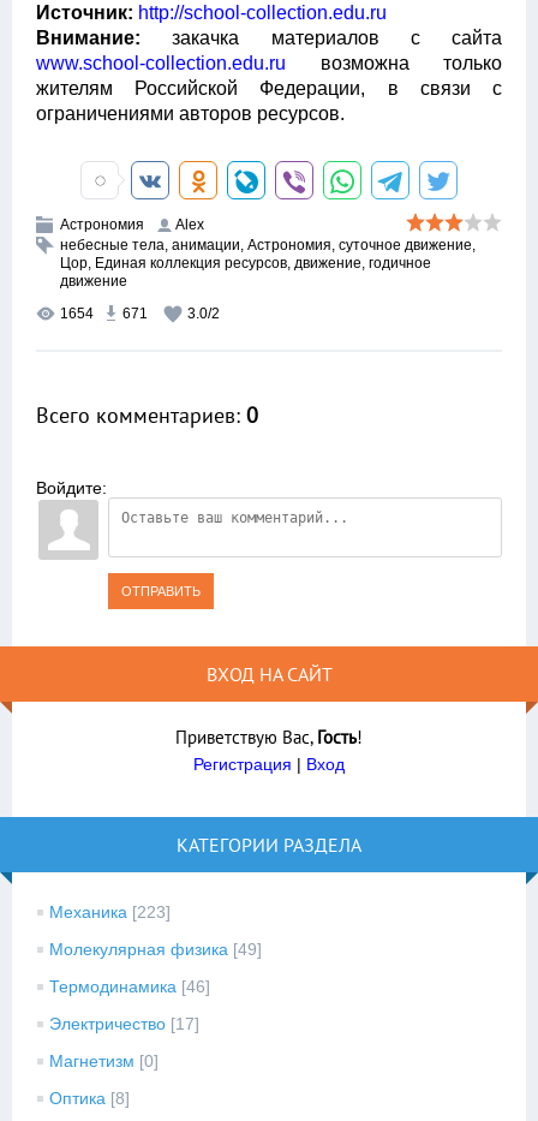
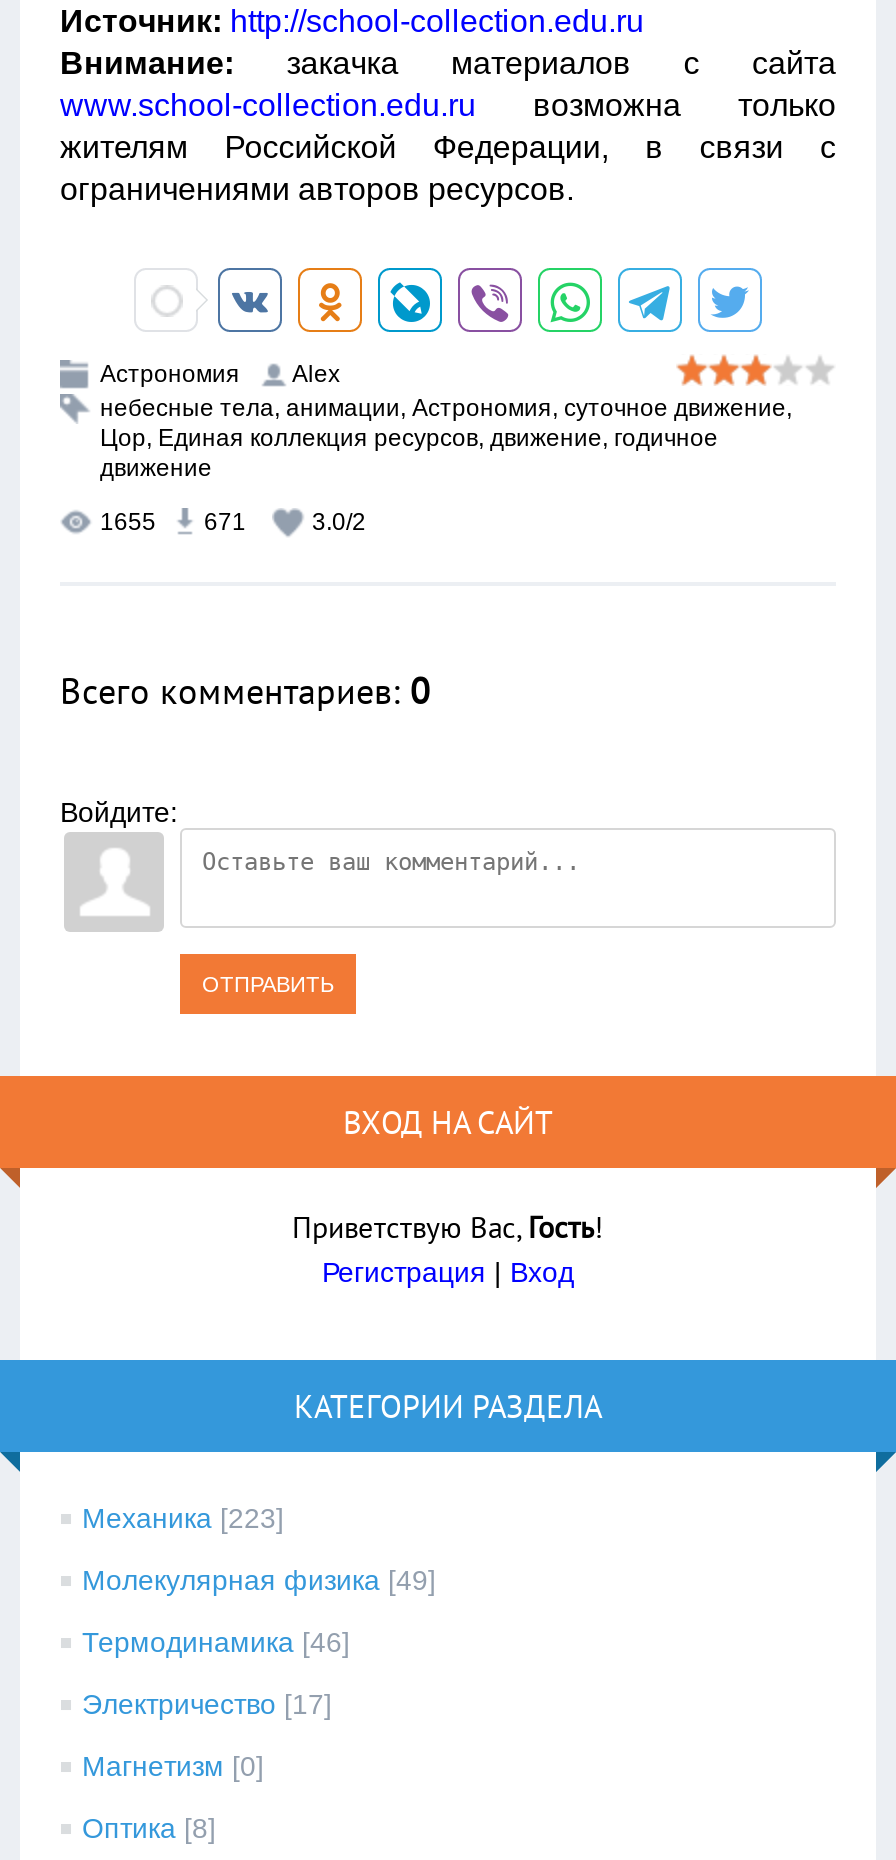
- 1654 671
+ 1655 671
